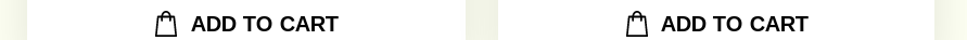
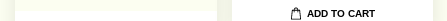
- ADD TO CART
